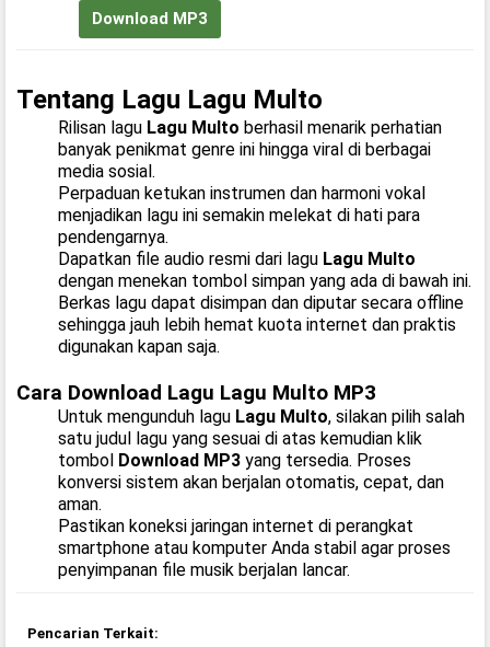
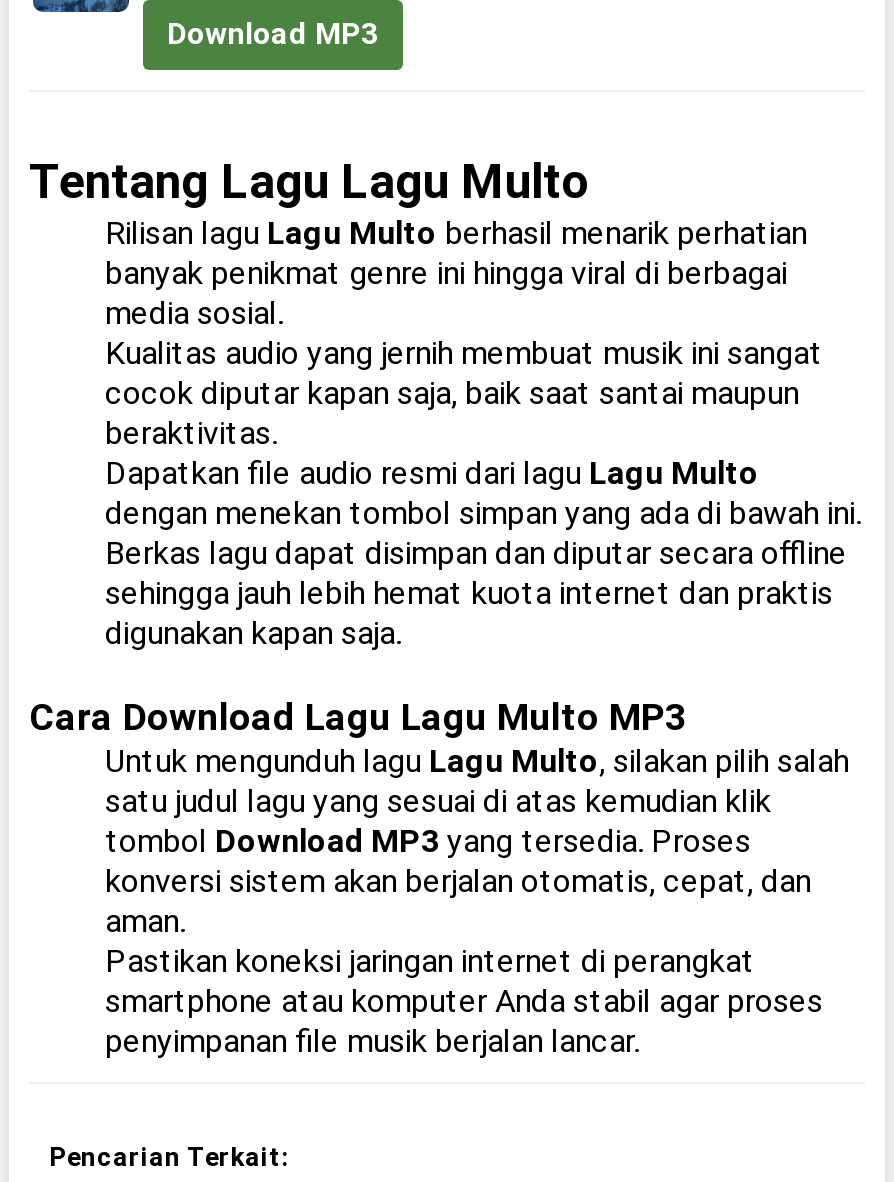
- Perpaduan ketukan instrumen dan harmoni vokal
- menjadikan lagu ini semakin melekat di hati para
- pendengarnya.
+ Kualitas audio yang jernih membuat musik ini sangat
+ cocok diputar kapan saja, baik saat santai maupun
+ beraktivitas.
